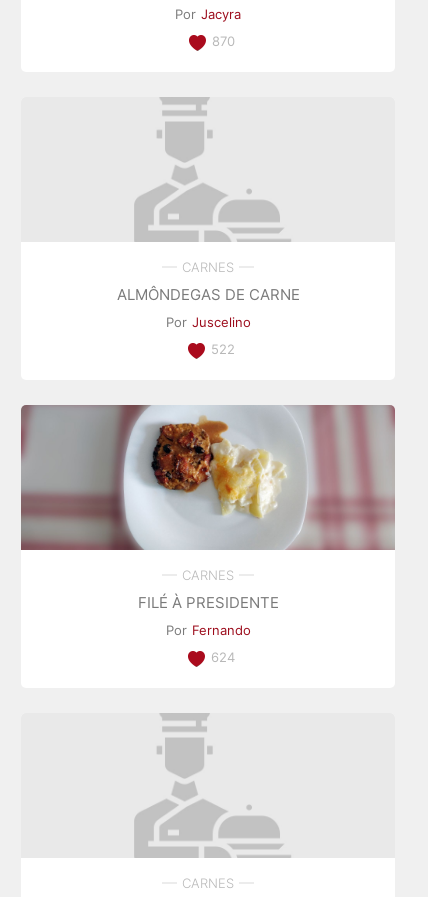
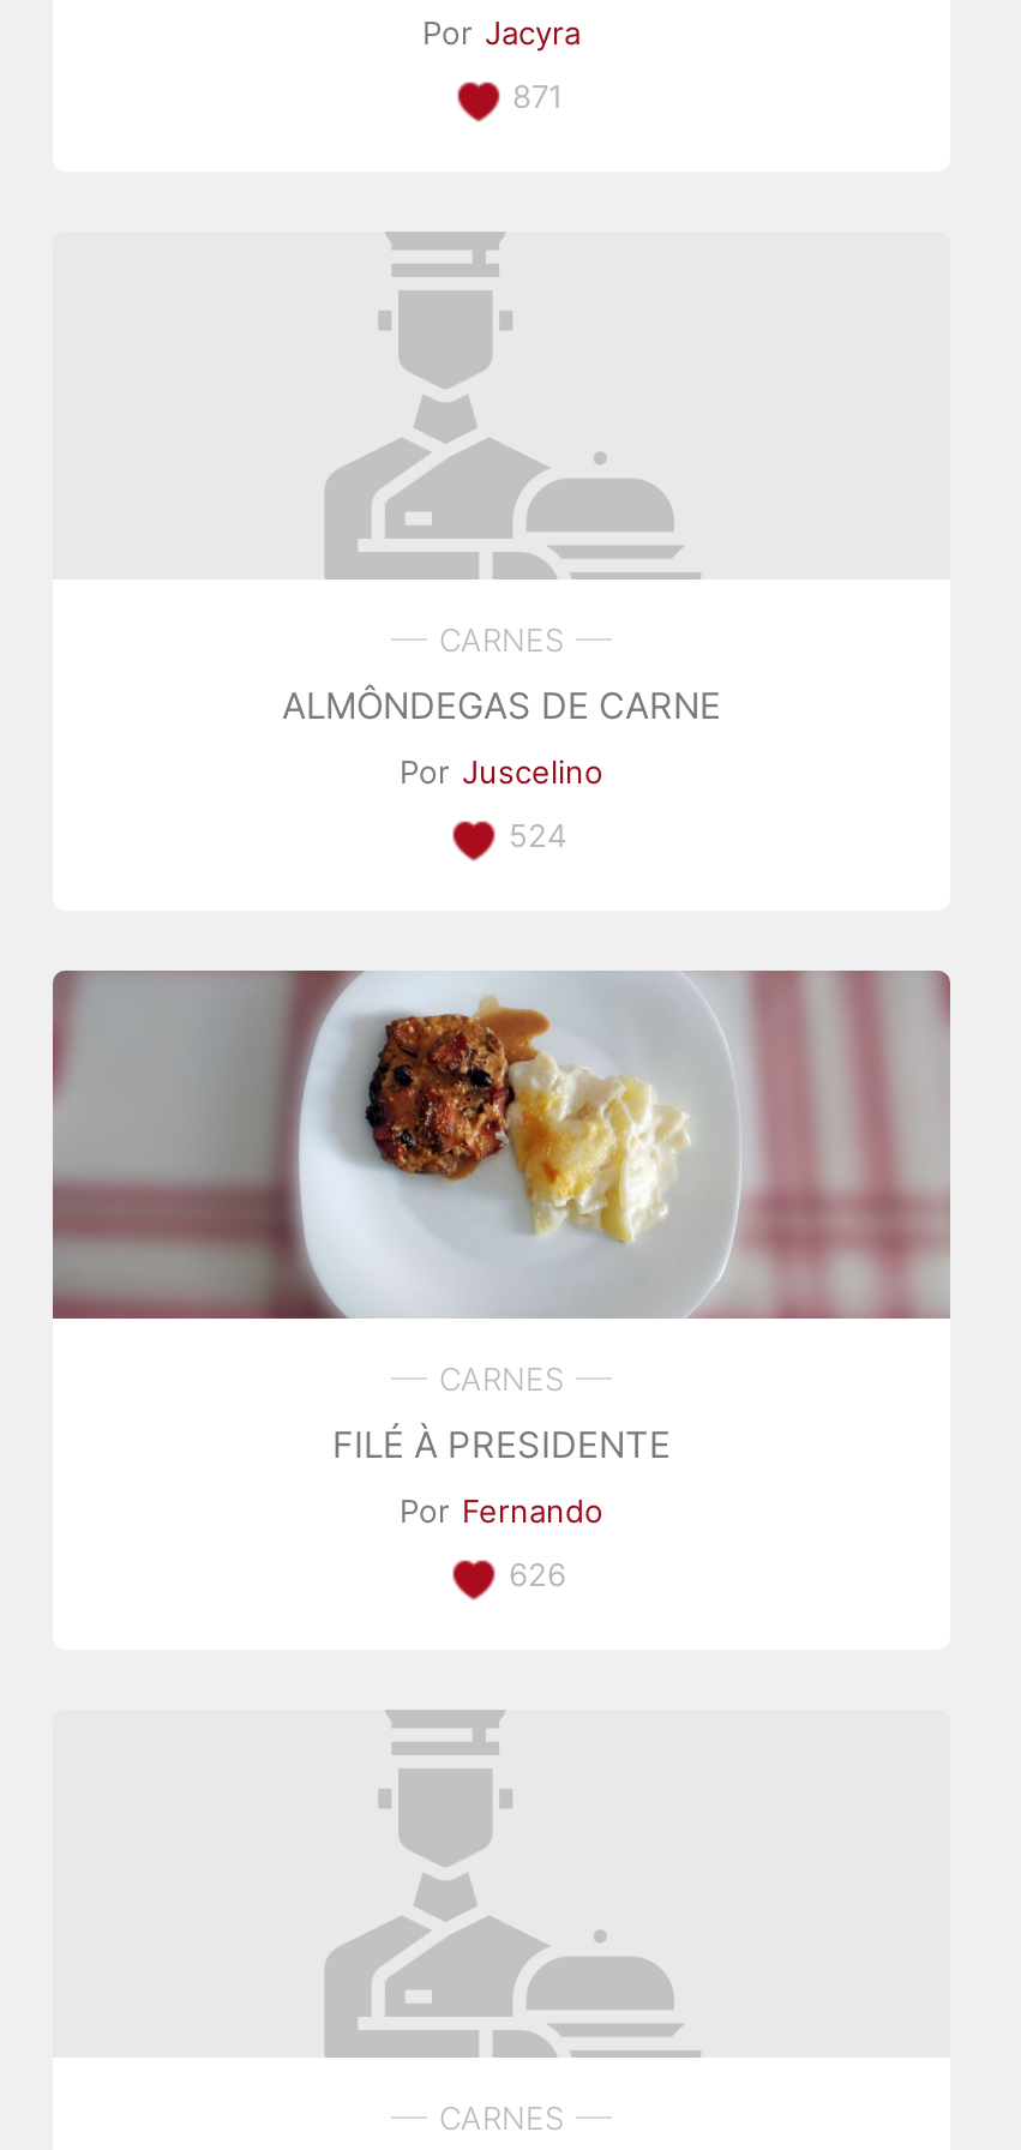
- 870
+ 871

- 522
+ 524

- 624
+ 626
